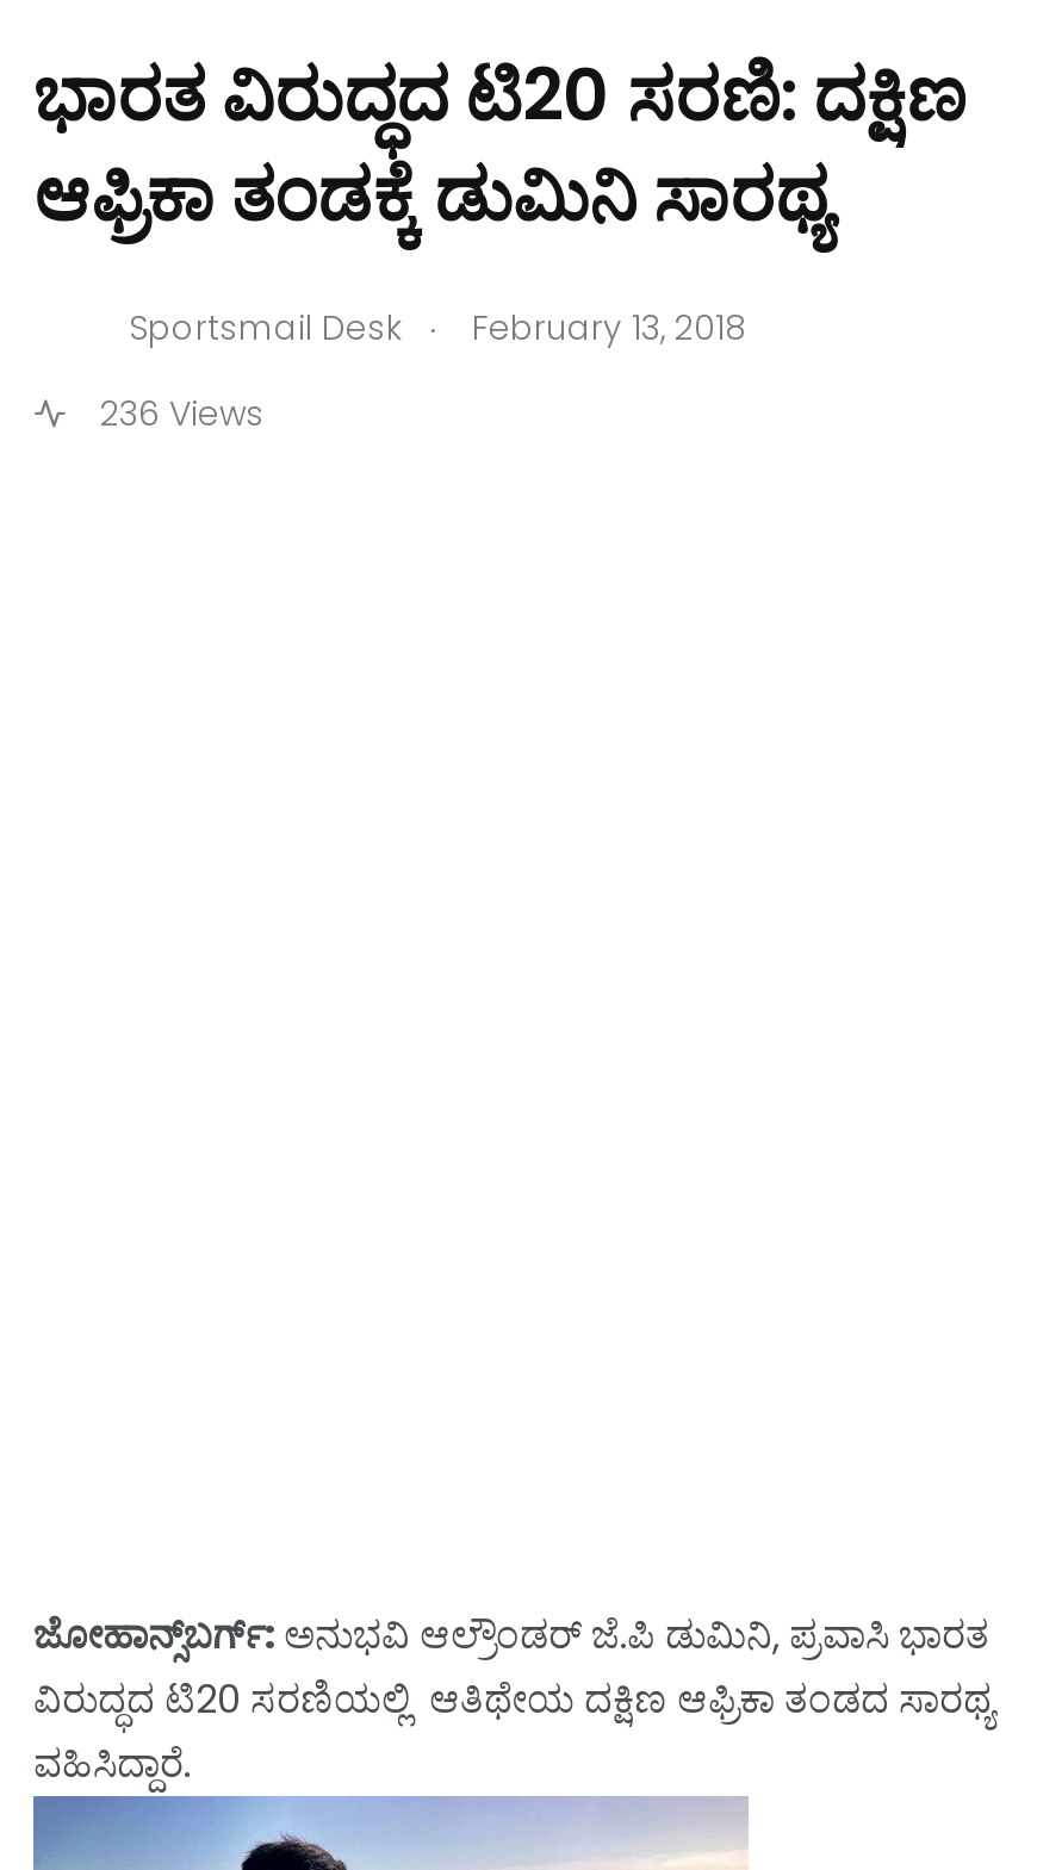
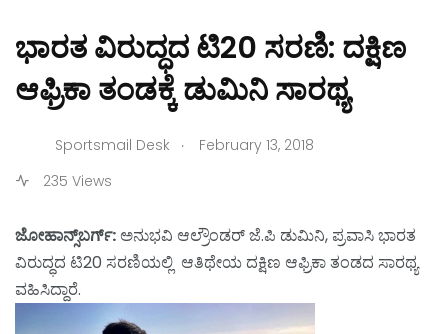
- 236 Views
+ 235 Views
